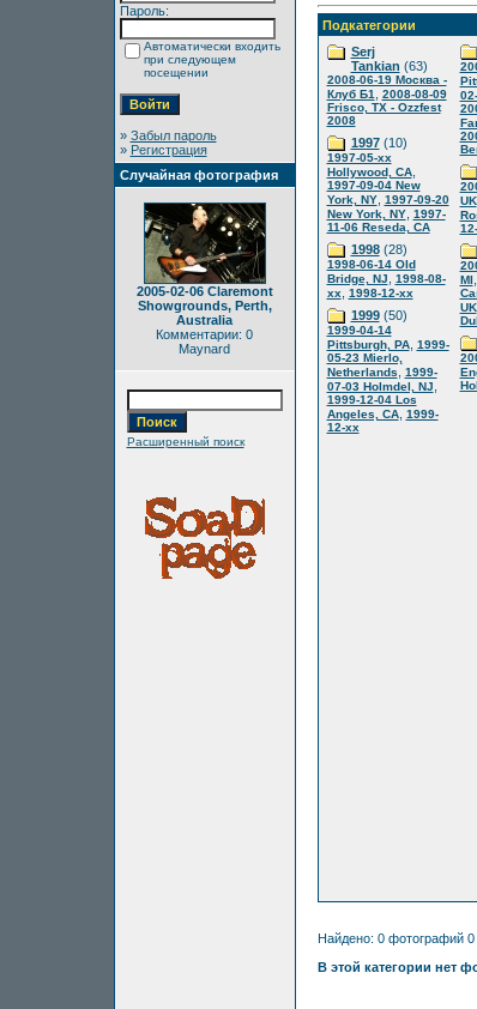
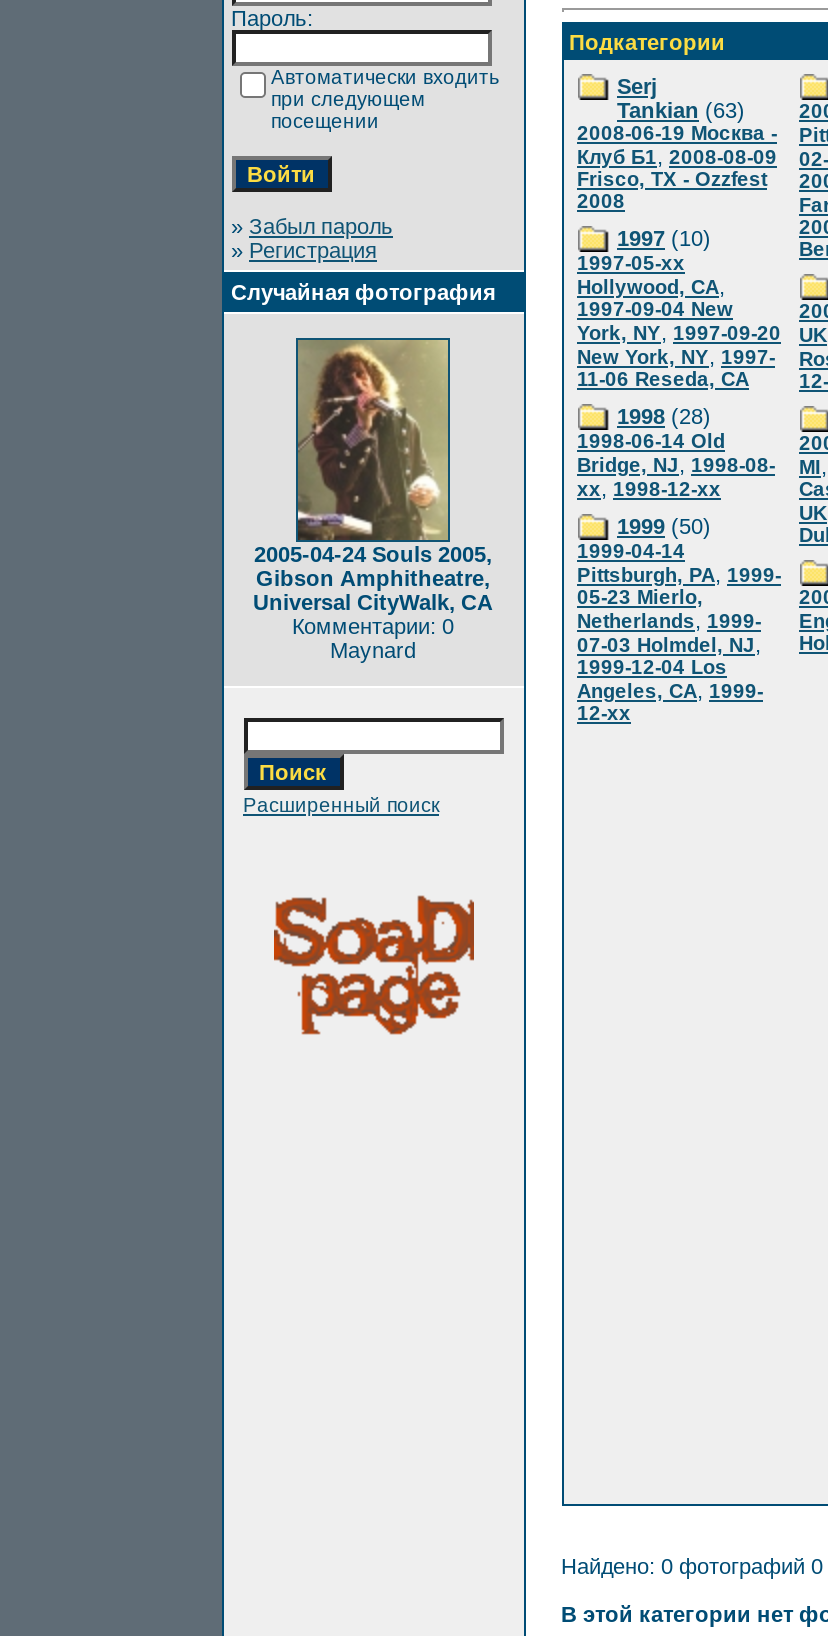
- [image]
+ [image]

- 2005-02-06 Claremont
- Showgrounds, Perth,
- Australia
+ 2005-04-24 Souls 2005,
+ Gibson Amphitheatre,
+ Universal CityWalk, CA

moved down: Комментарии: 0 | Maynard | Расширенный поиск

moved down: [image]
